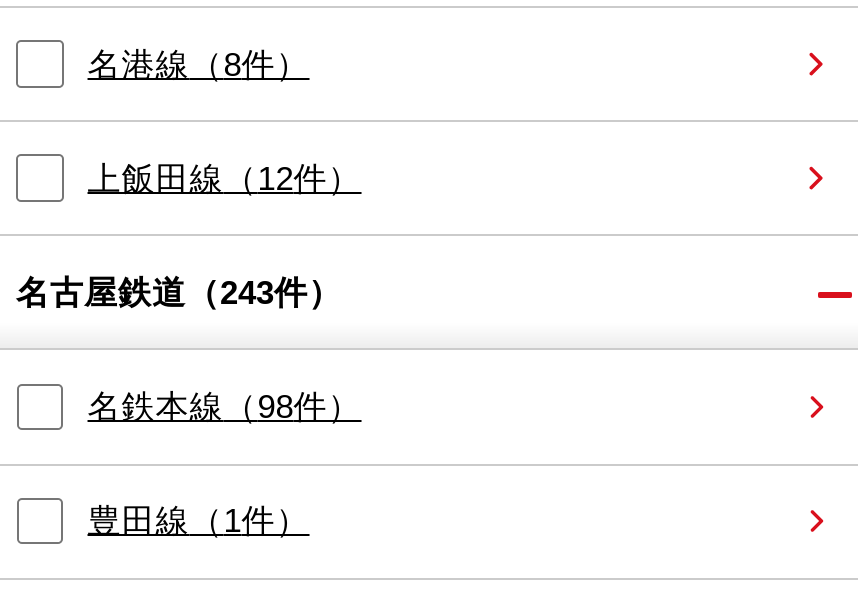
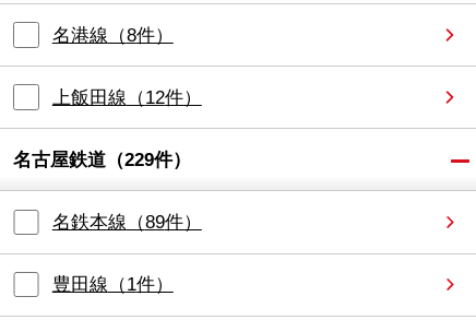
- 名古屋鉄道（243件）
+ 名古屋鉄道（229件）

- 名鉄本線（98件）
+ 名鉄本線（89件）
